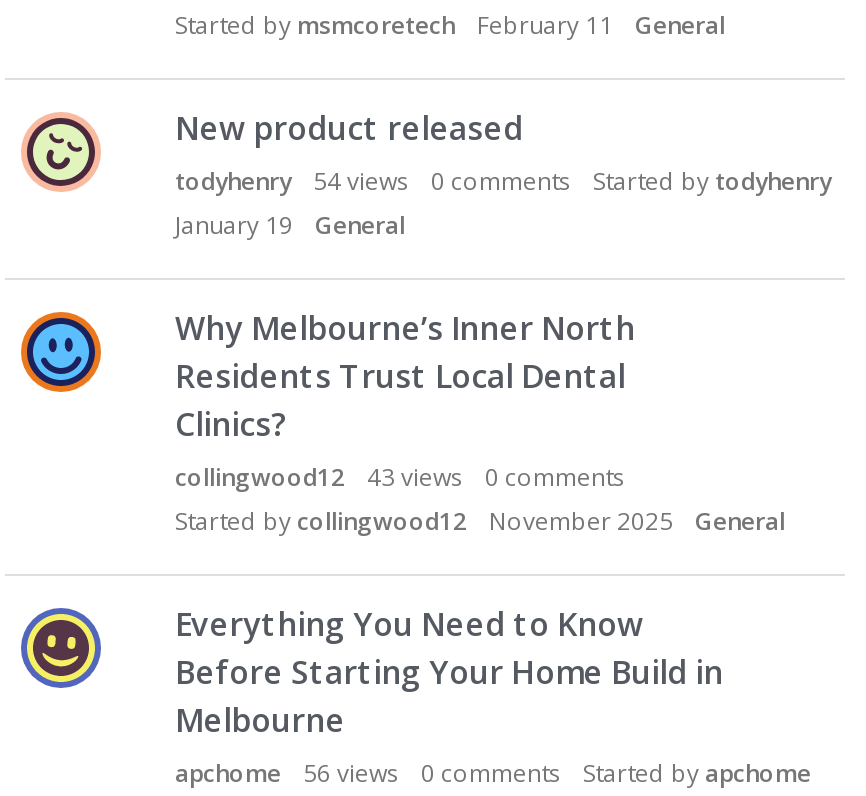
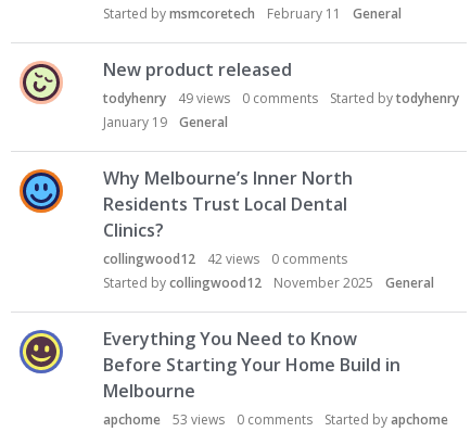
- todyhenry 54 views 0 comments Started by todyhenry
+ todyhenry 49 views 0 comments Started by todyhenry

- collingwood12 43 views 0 comments
+ collingwood12 42 views 0 comments

- apchome 56 views 0 comments Started by apchome
+ apchome 53 views 0 comments Started by apchome
